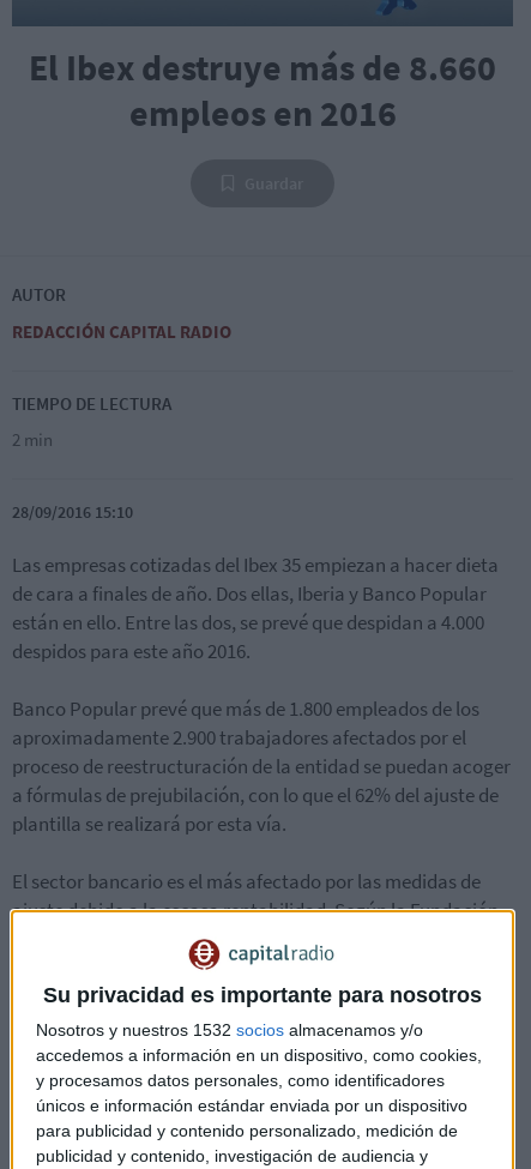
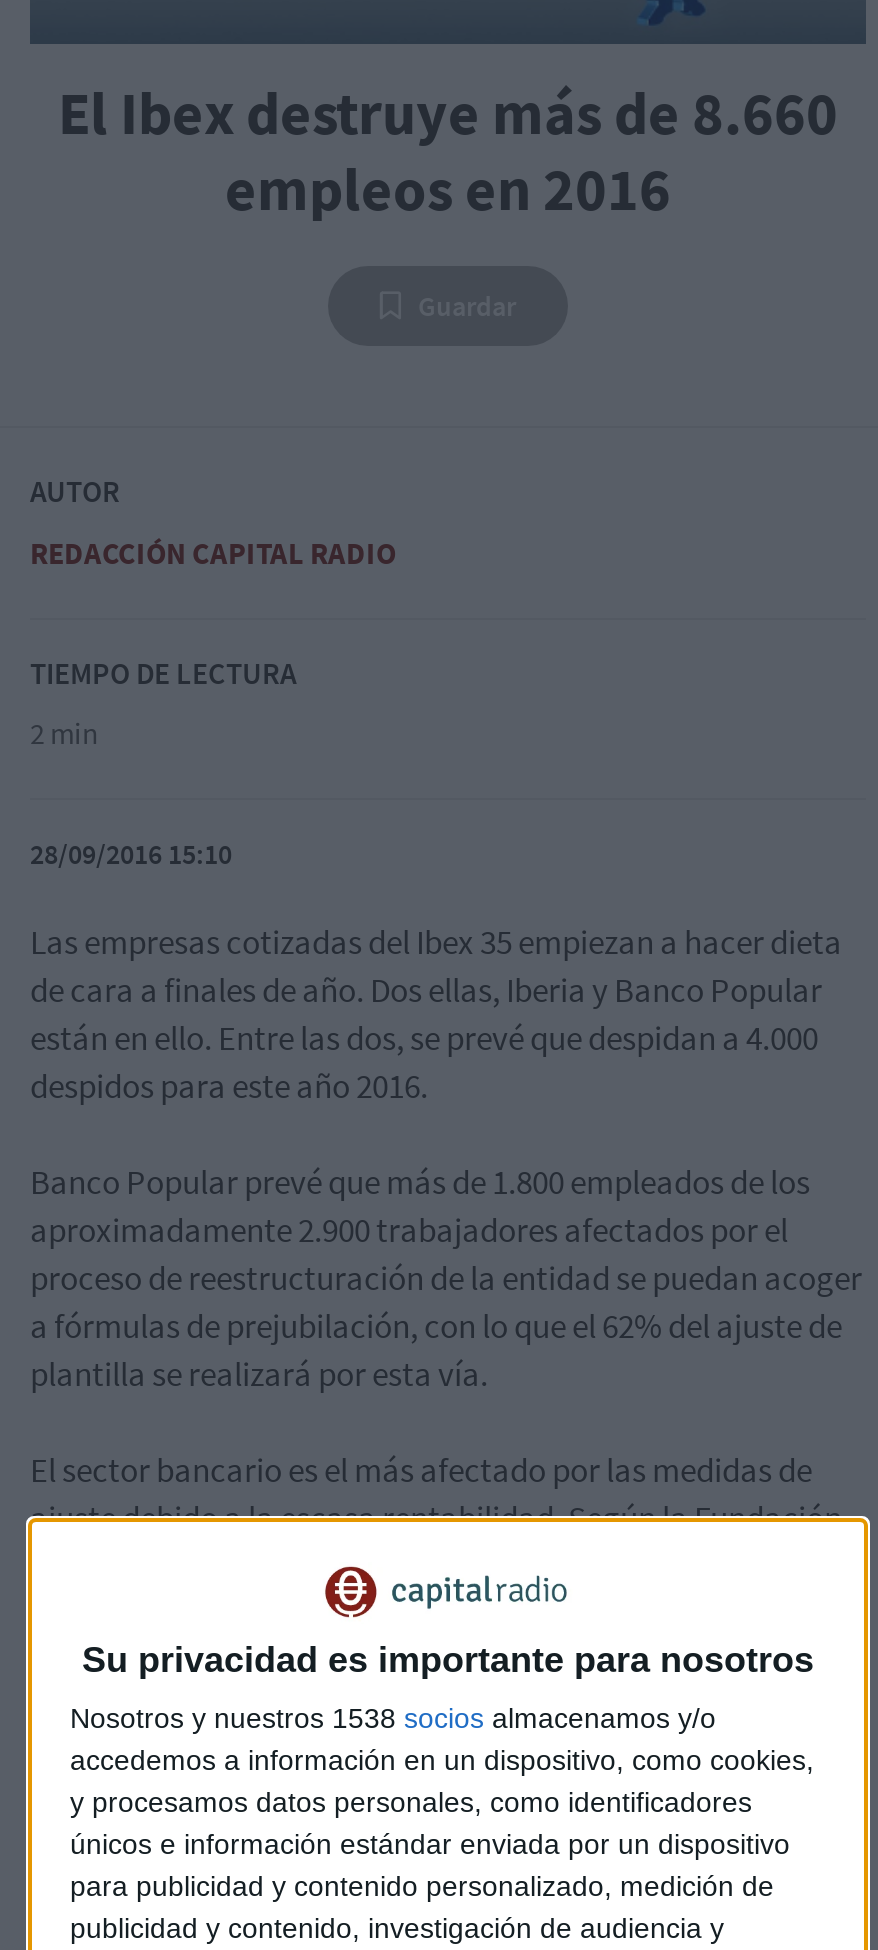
- Nosotros y nuestros 1532 socios almacenamos y/o
+ Nosotros y nuestros 1538 socios almacenamos y/o
